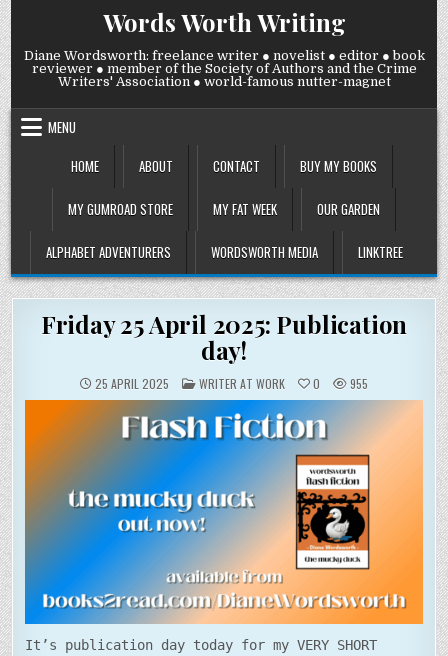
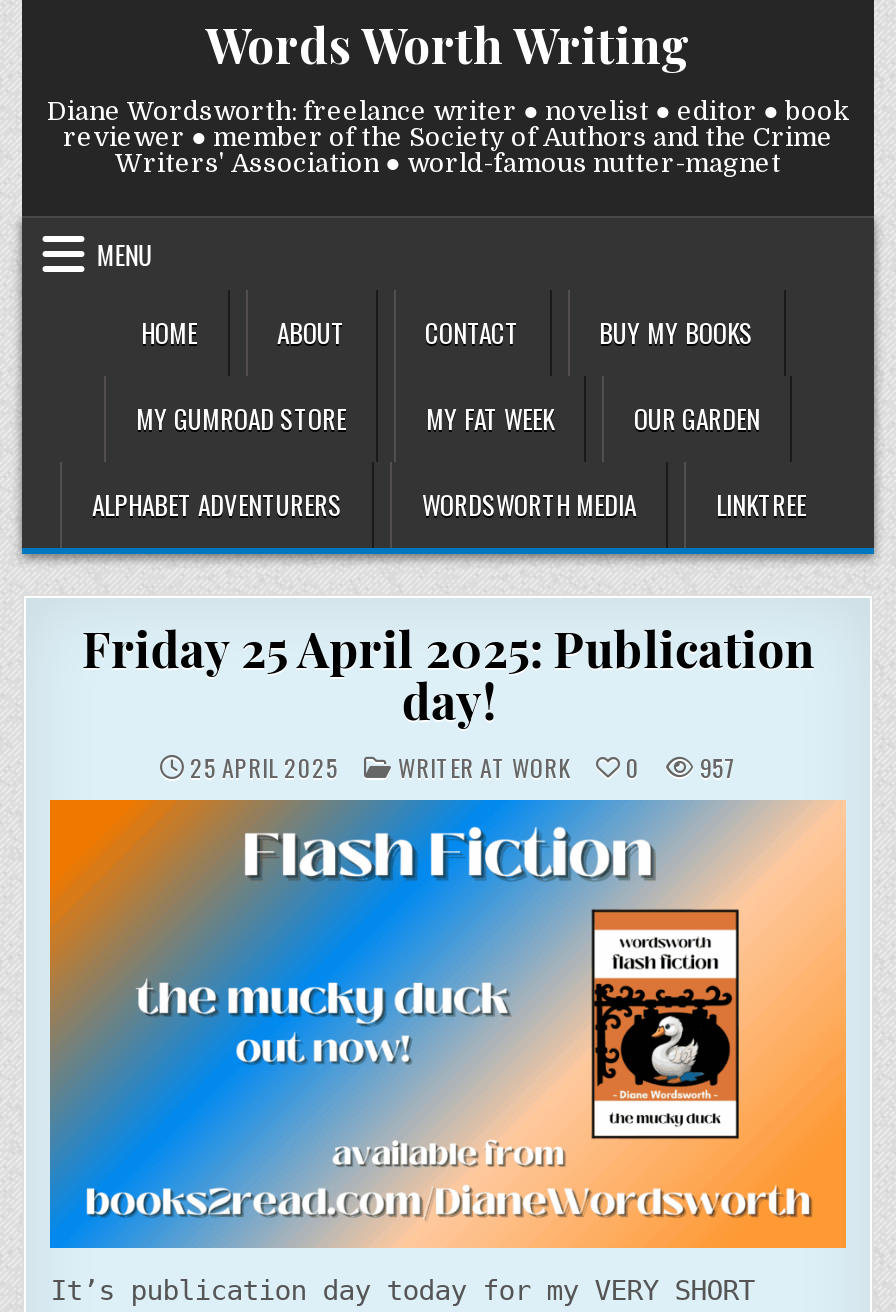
- 955
+ 957
